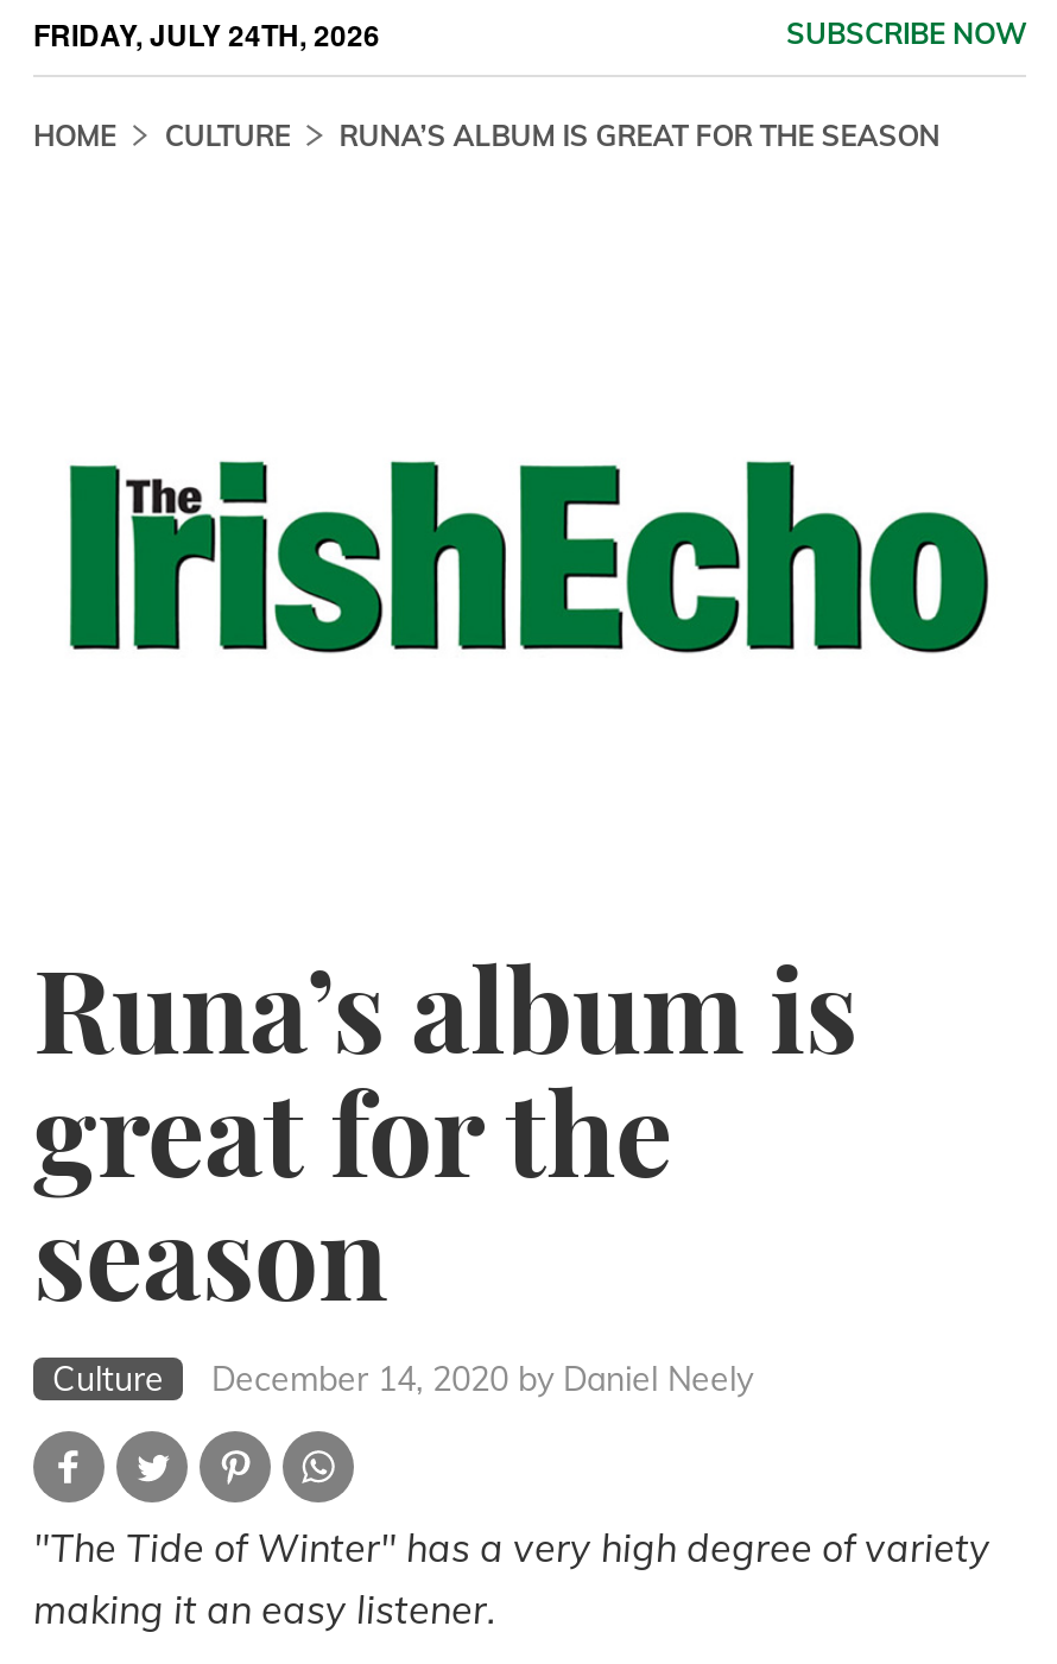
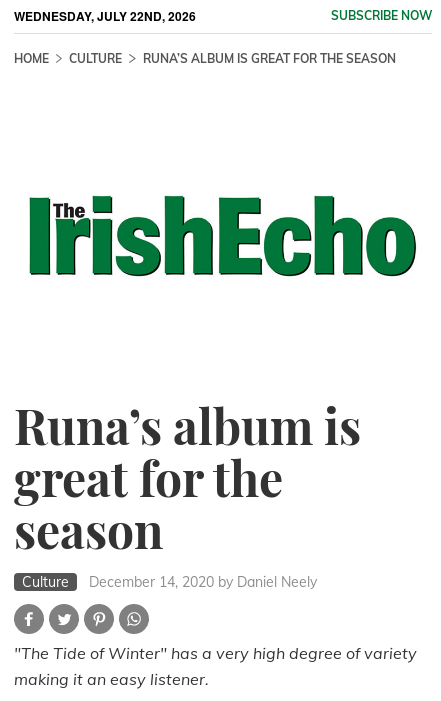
- FRIDAY, JULY 24TH, 2026
+ WEDNESDAY, JULY 22ND, 2026
